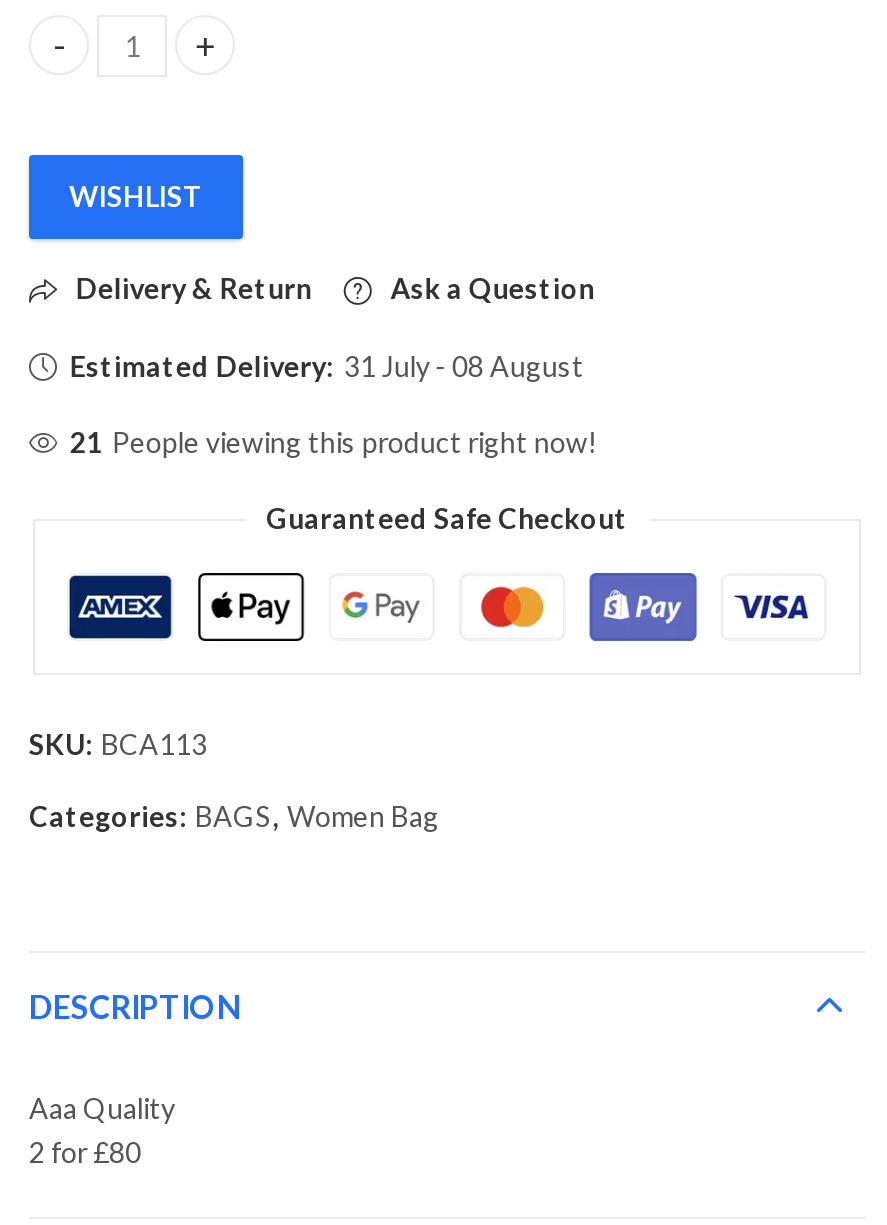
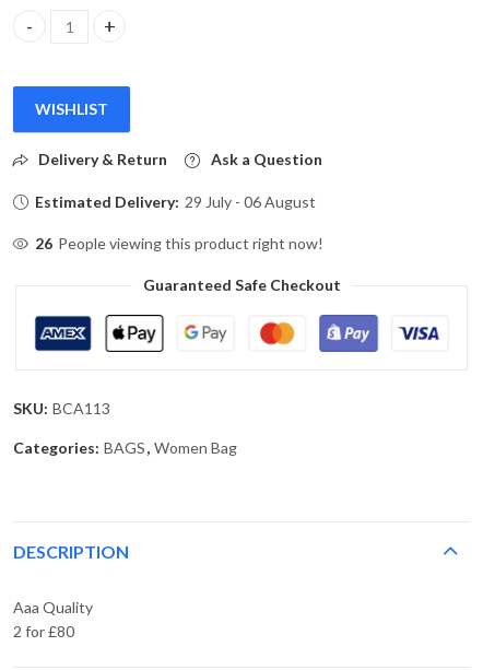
- Estimated Delivery: 31 July - 08 August
+ Estimated Delivery: 29 July - 06 August

- 21 People viewing this product right now!
+ 26 People viewing this product right now!
